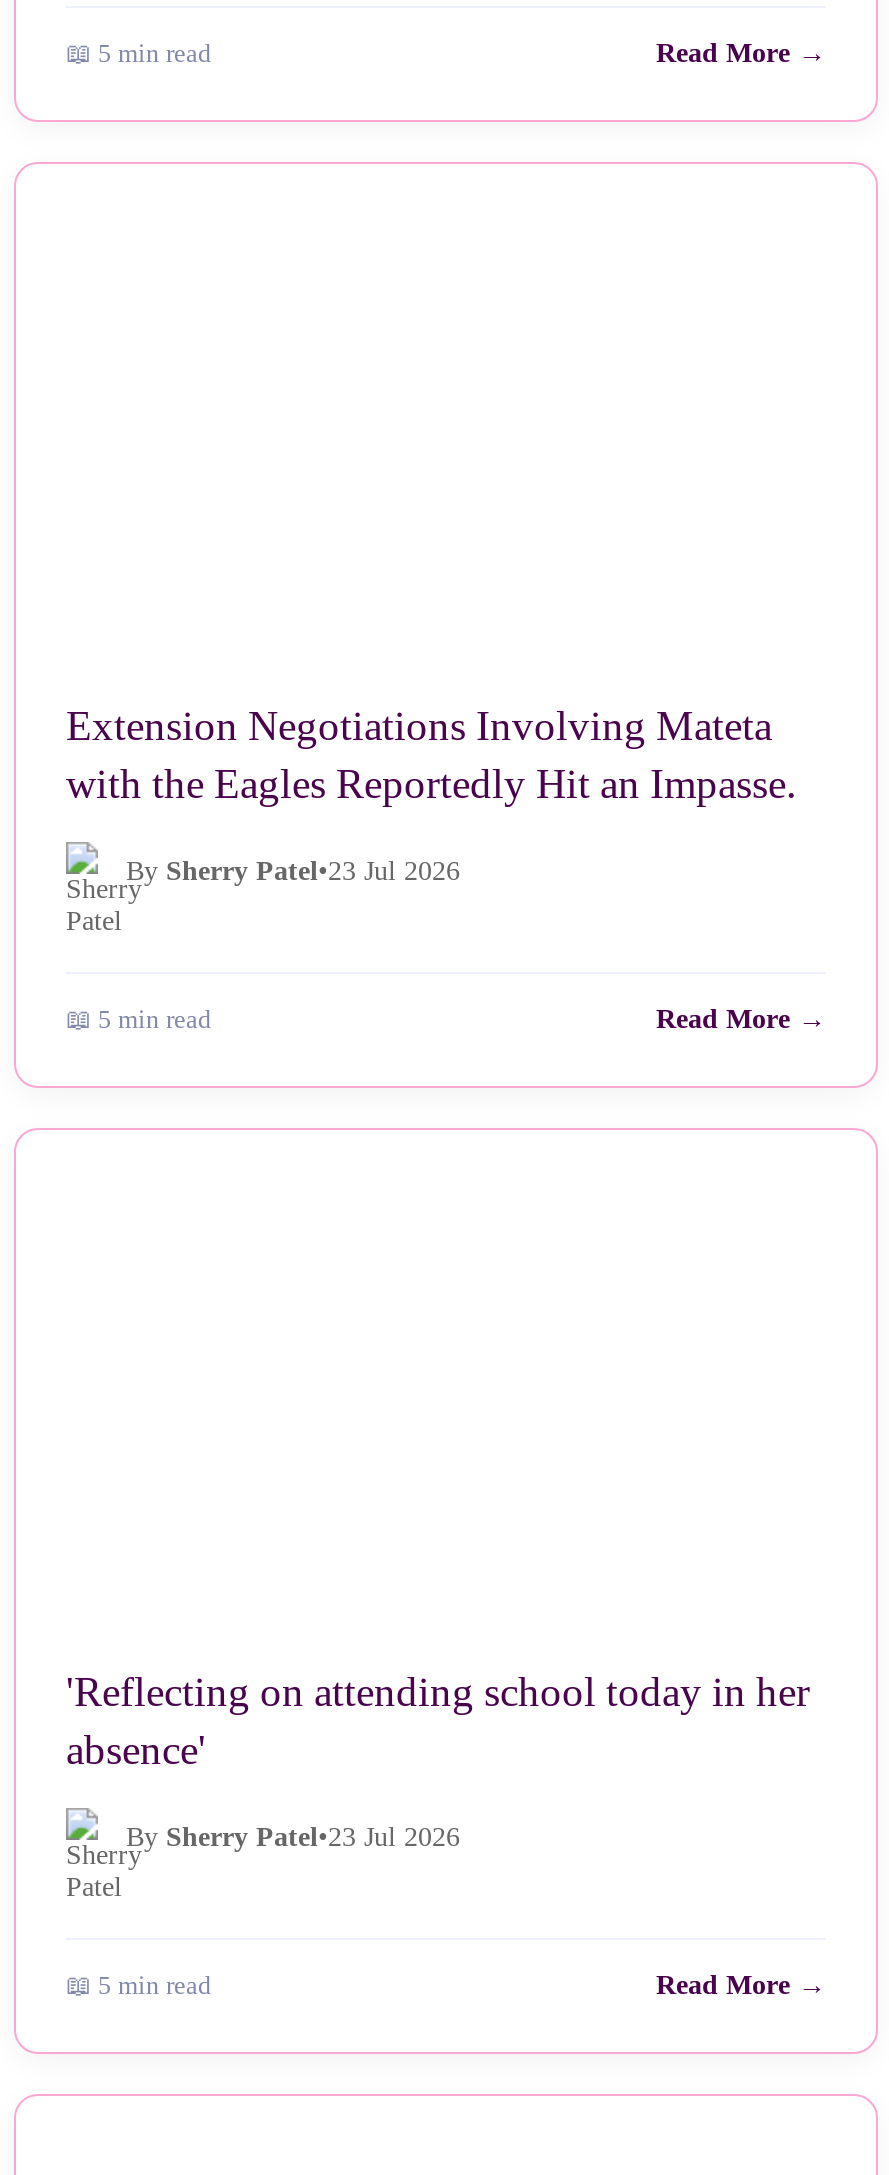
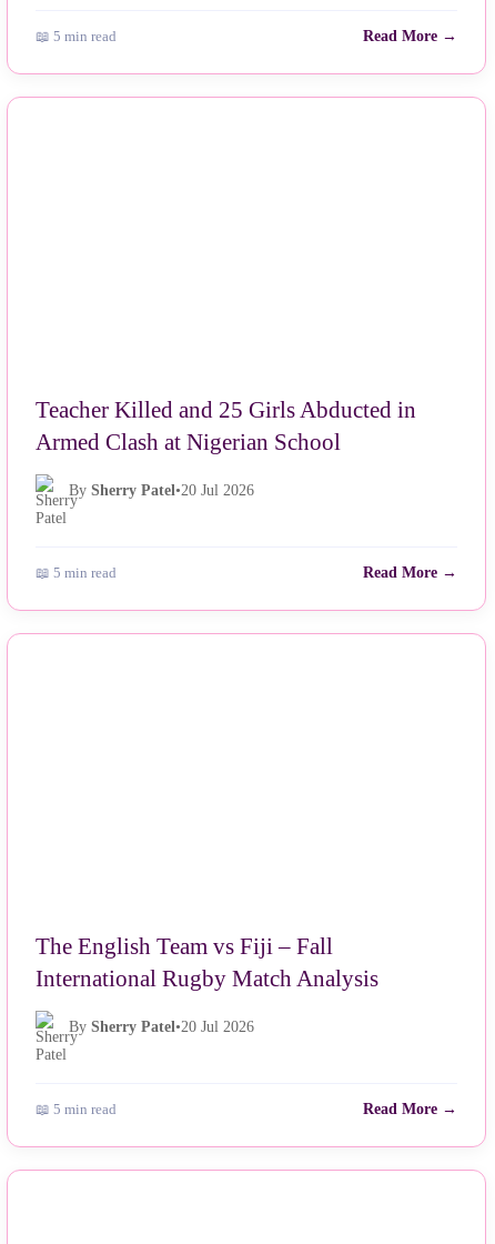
- Extension Negotiations Involving Mateta
- with the Eagles Reportedly Hit an Impasse.
+ Teacher Killed and 25 Girls Abducted in
+ Armed Clash at Nigerian School

- By Sherry Patel•23 Jul 2026
+ By Sherry Patel•20 Jul 2026

- 'Reflecting on attending school today in her
- absence'
+ The English Team vs Fiji – Fall
+ International Rugby Match Analysis

- By Sherry Patel•23 Jul 2026
+ By Sherry Patel•20 Jul 2026
